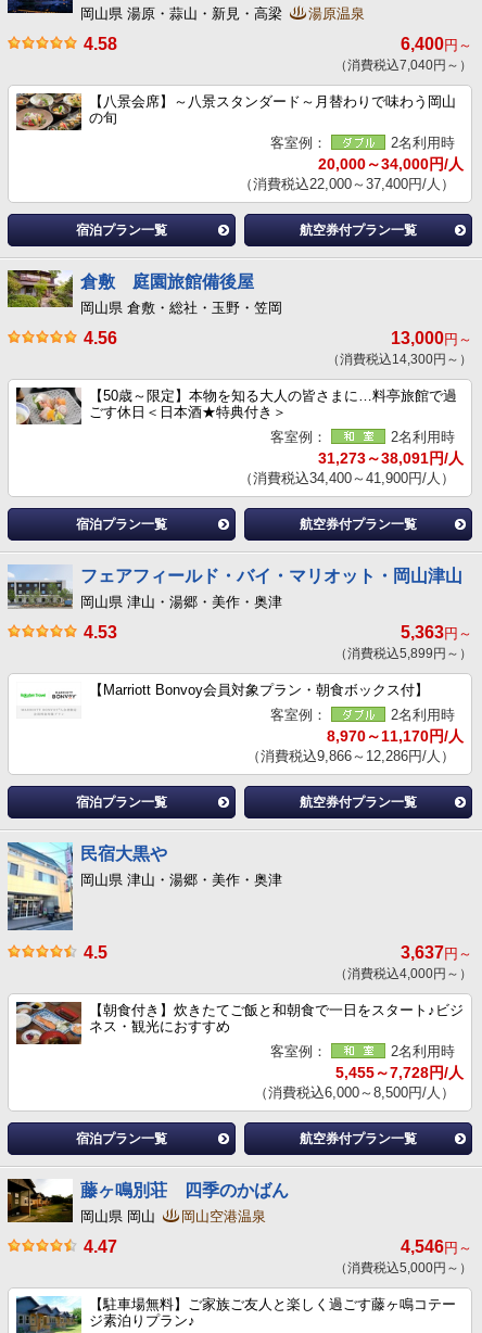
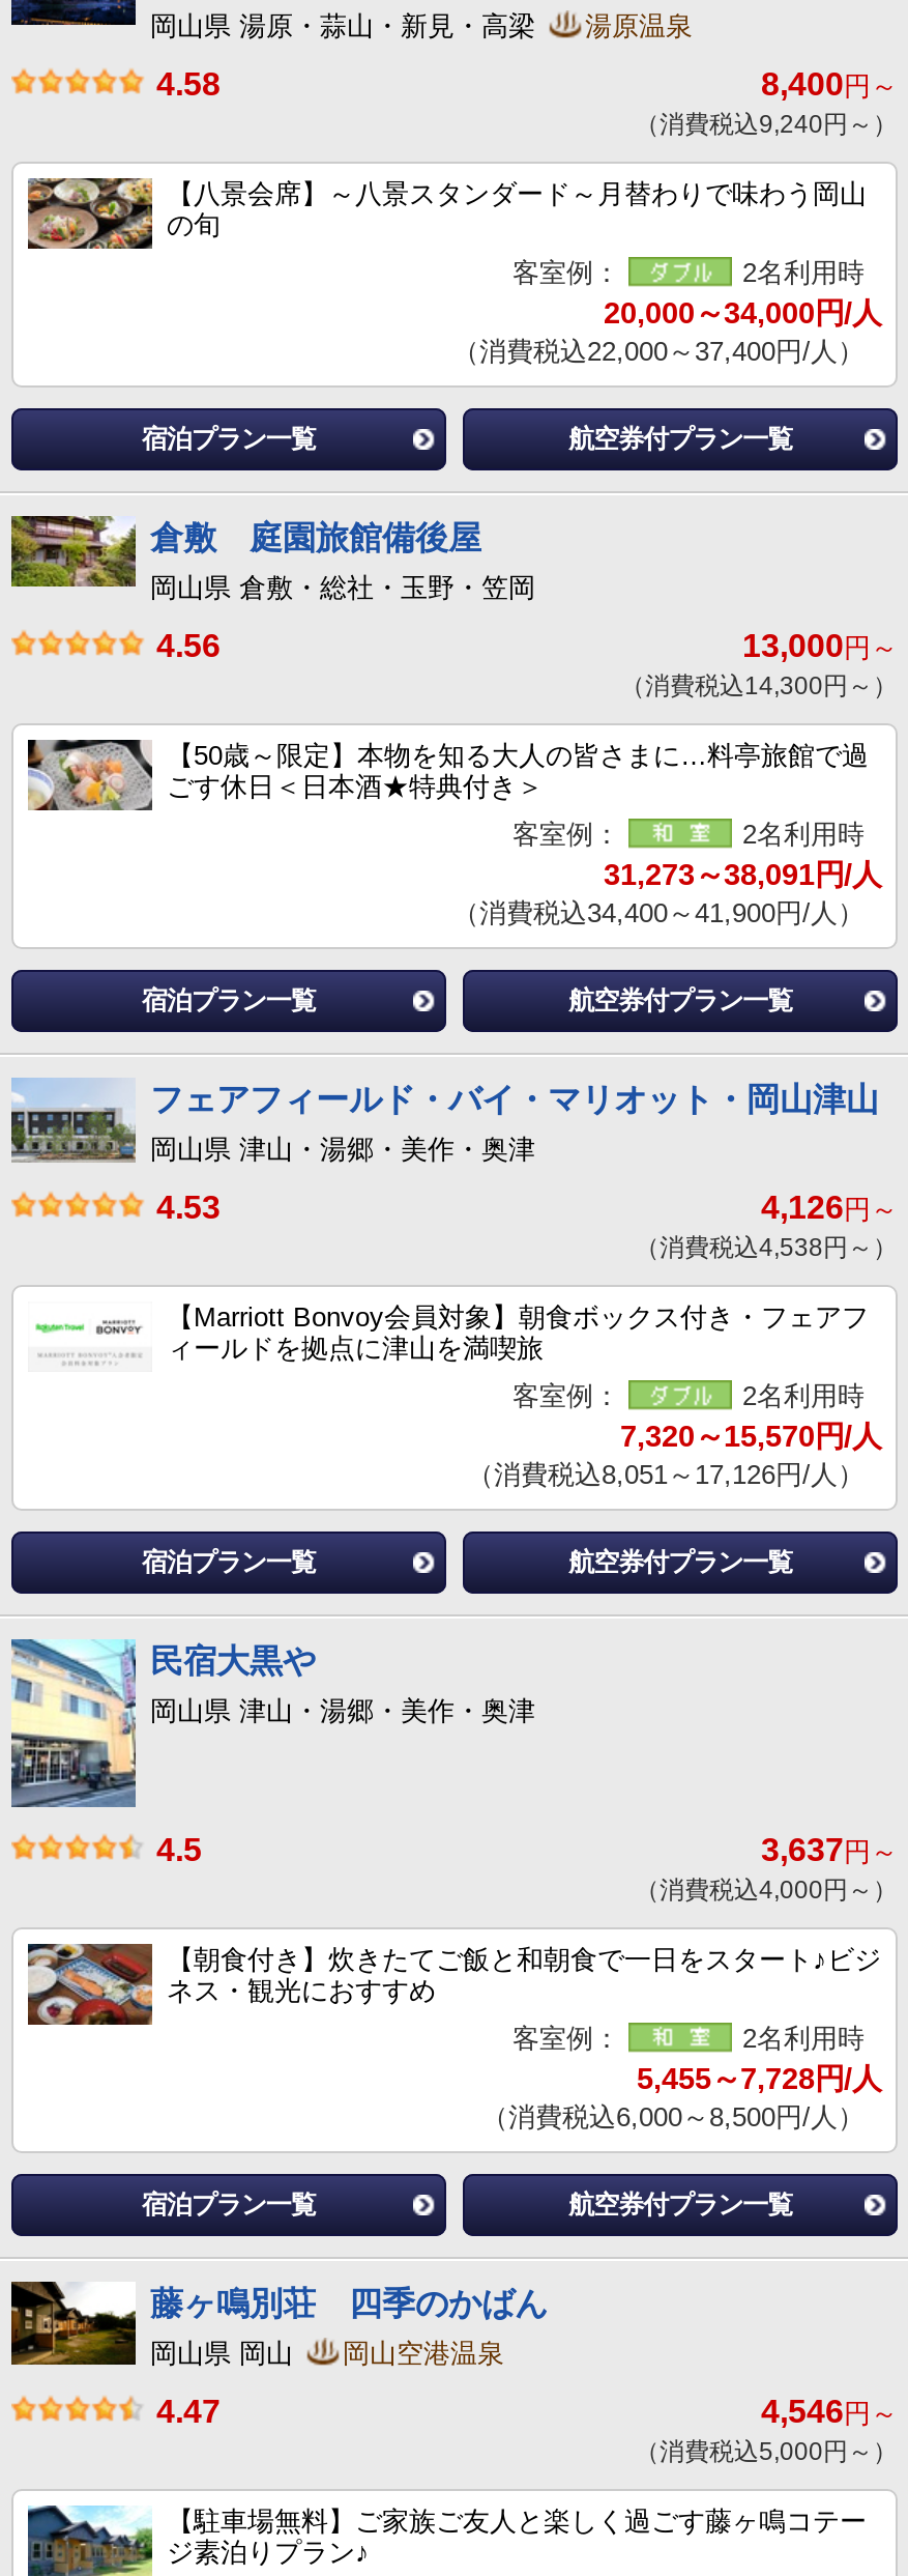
- 6,400円～
+ 8,400円～

- （消費税込7,040円～）
+ （消費税込9,240円～）

- 5,363円～
- （消費税込5,899円～）
+ 4,126円～
+ （消費税込4,538円～）

- 【Marriott Bonvoy会員対象プラン・朝食ボックス付】
+ 【Marriott Bonvoy会員対象】朝食ボックス付き・フェアフ
+ ィールドを拠点に津山を満喫旅

- 8,970～11,170円/人
+ 7,320～15,570円/人

- （消費税込9,866～12,286円/人）
+ （消費税込8,051～17,126円/人）
